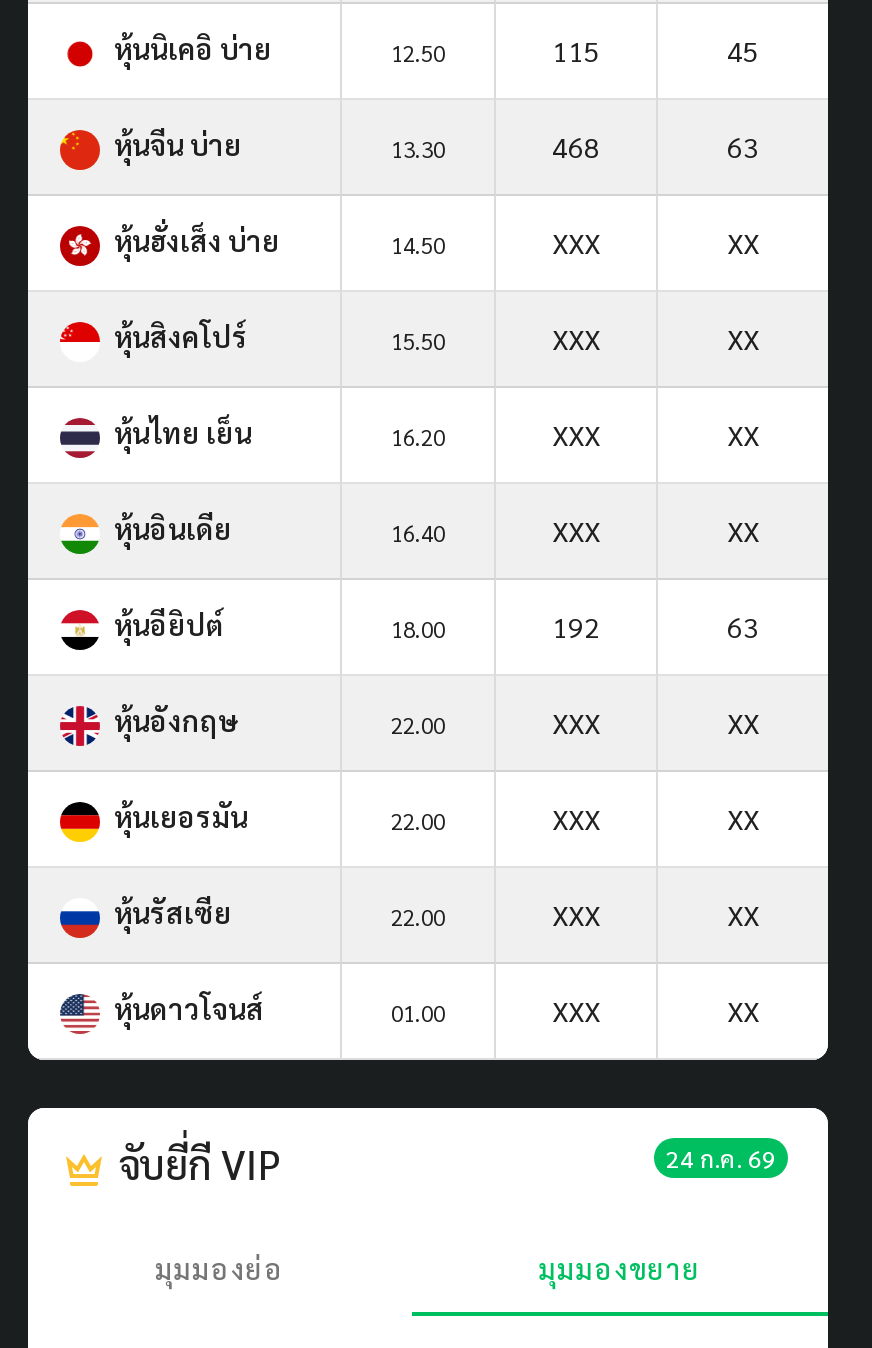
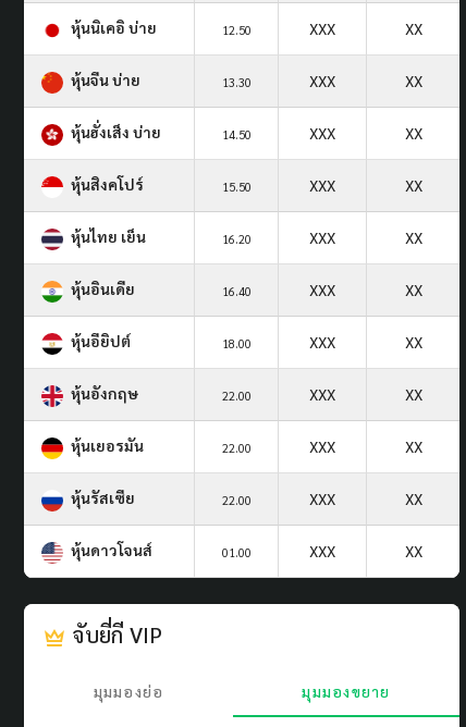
- 115
- 45
+ XXX
+ XX

- 468
- 63
+ XXX
+ XX

- 192
- 63
+ XXX
+ XX

- 24 ก.ค. 69
